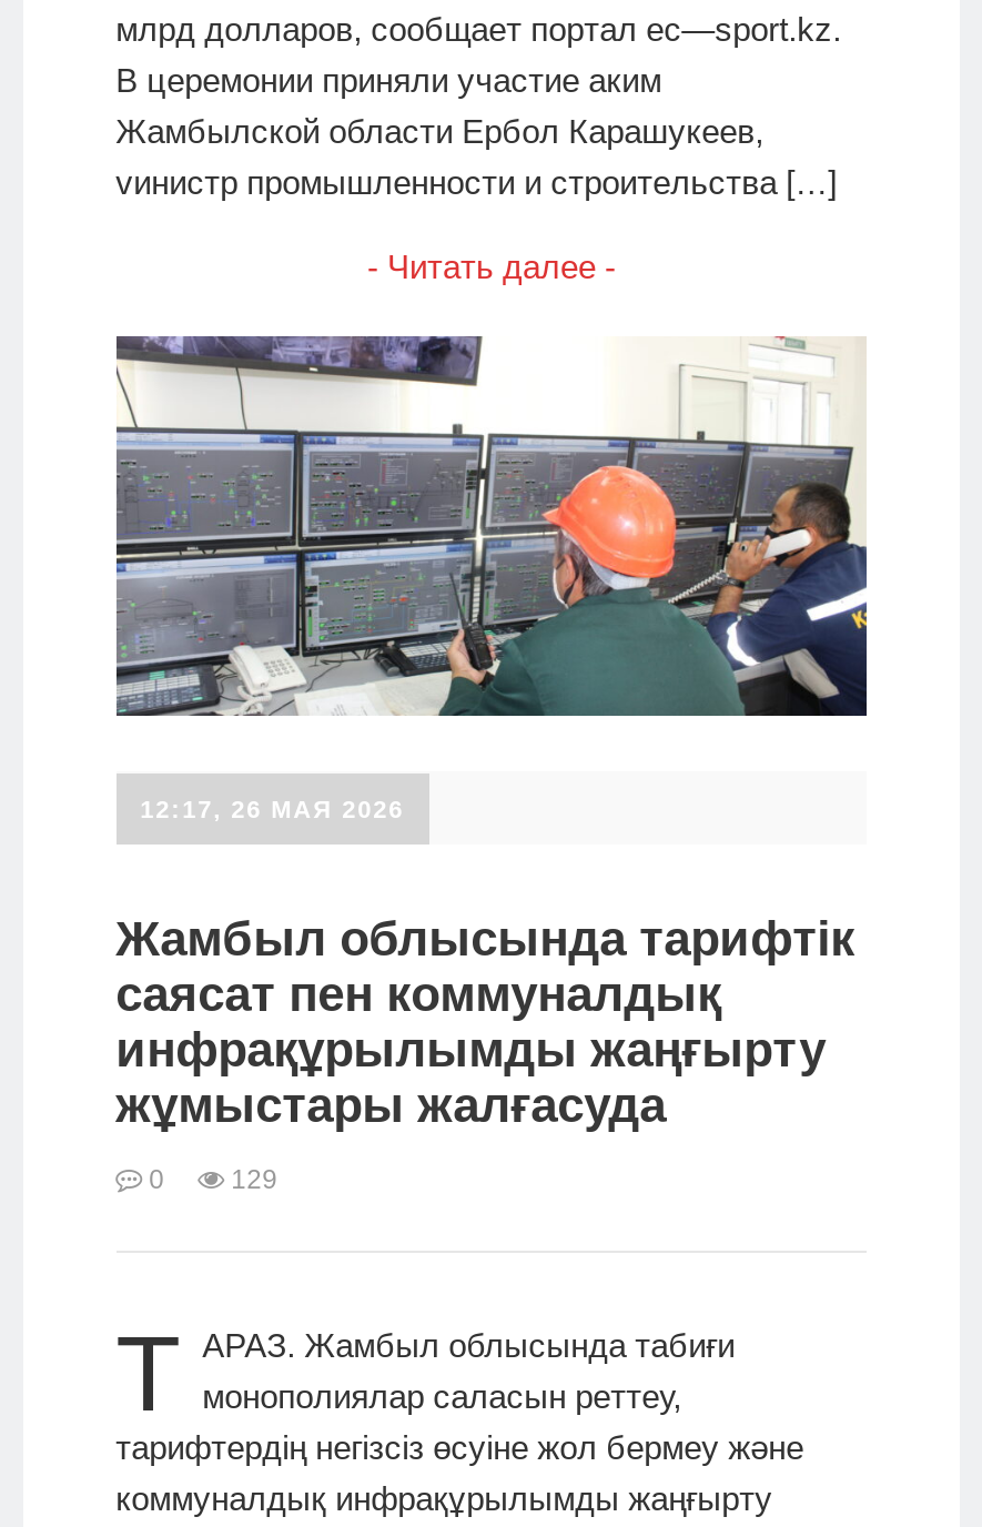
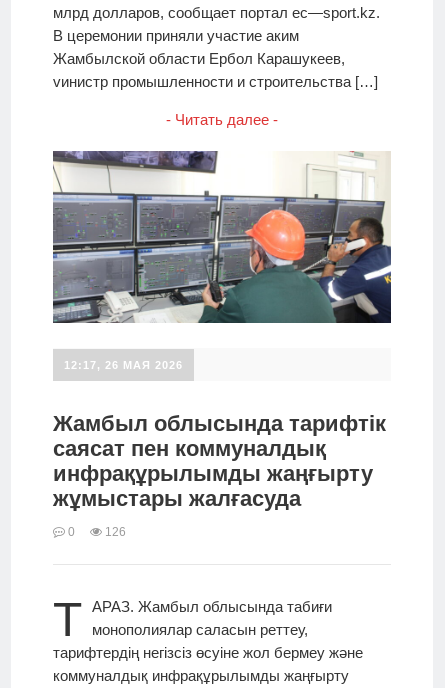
- 0 129
+ 0 126
